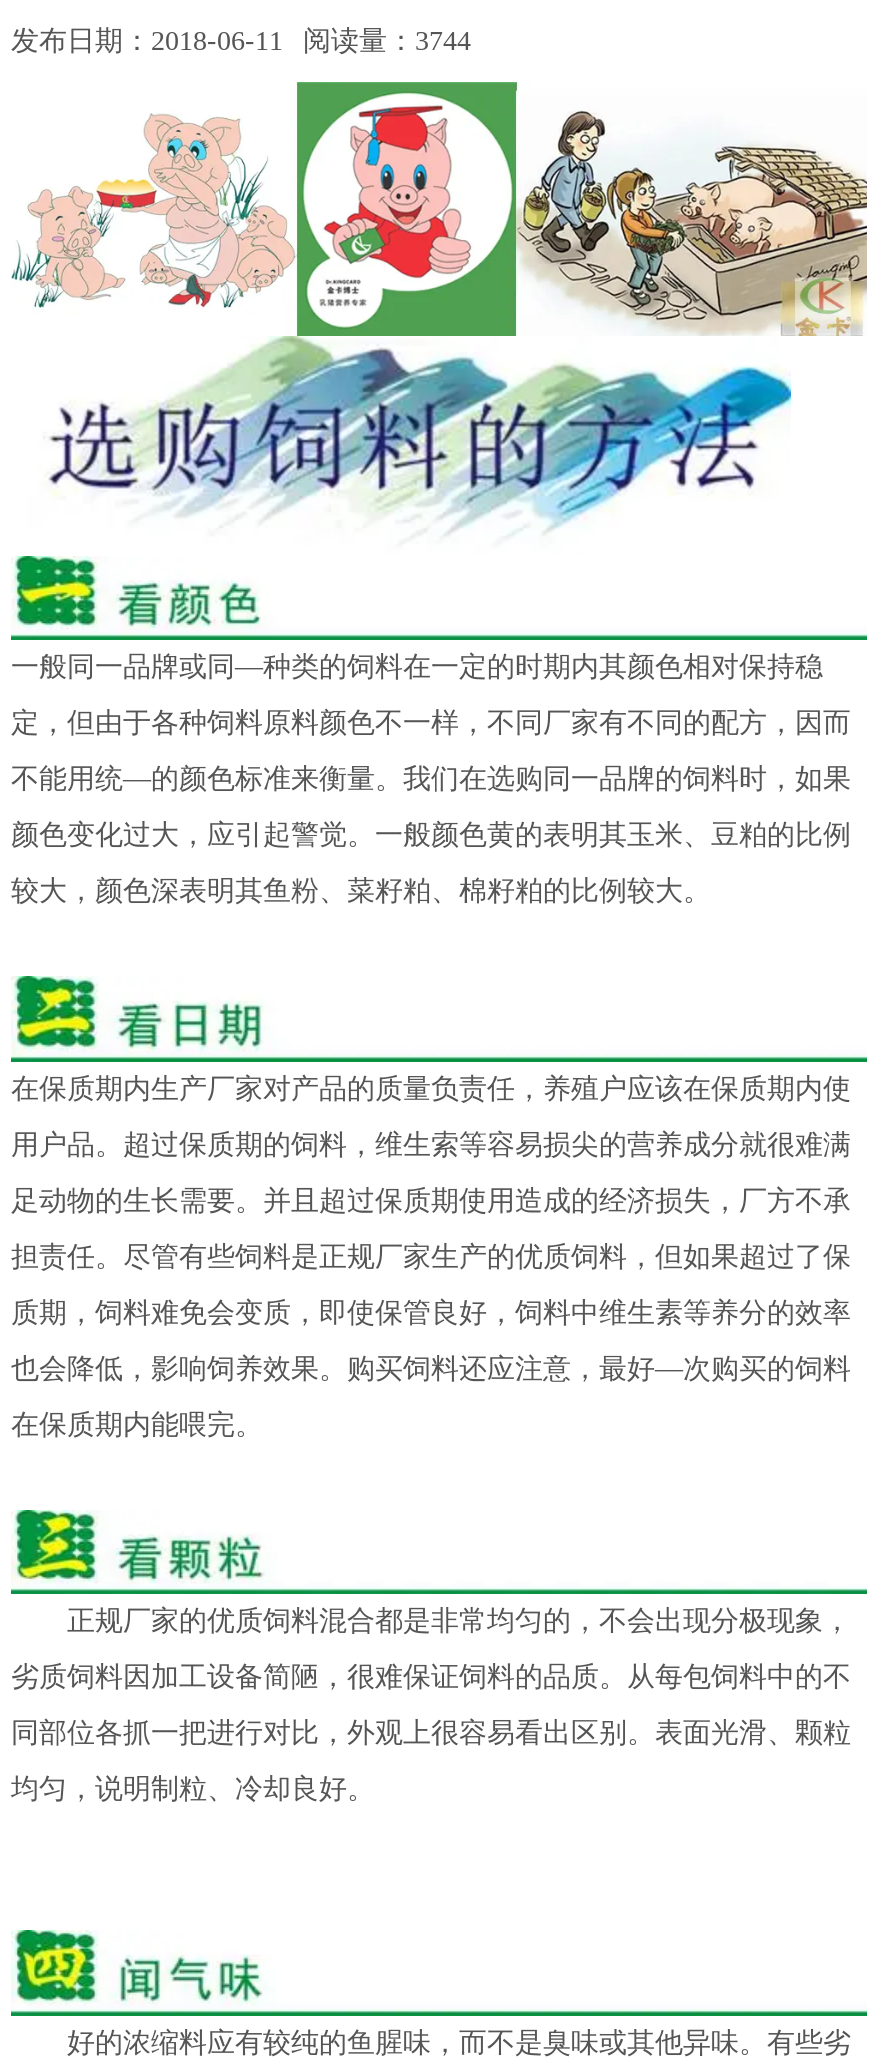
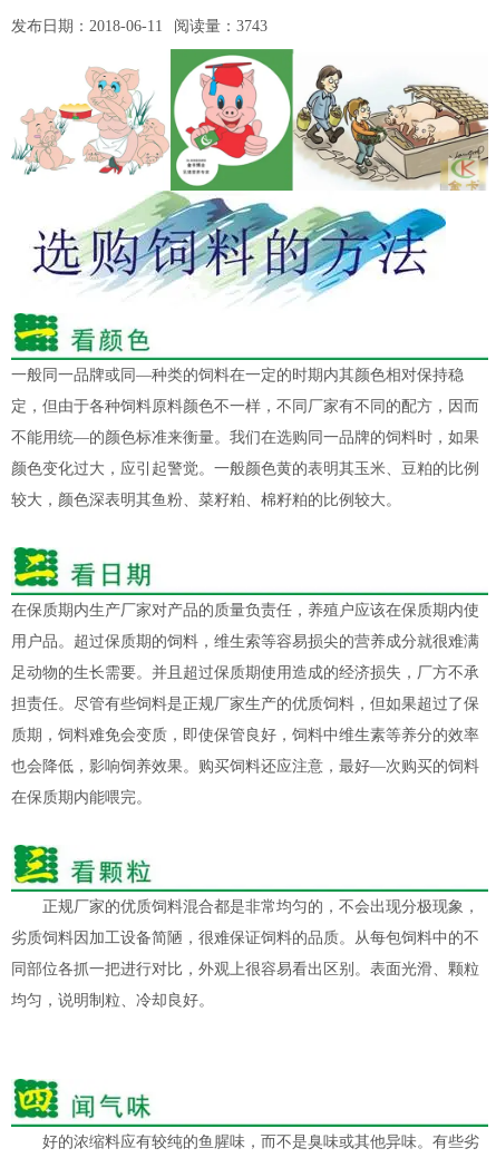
- 发布日期：2018-06-11 阅读量：3744
+ 发布日期：2018-06-11 阅读量：3743
